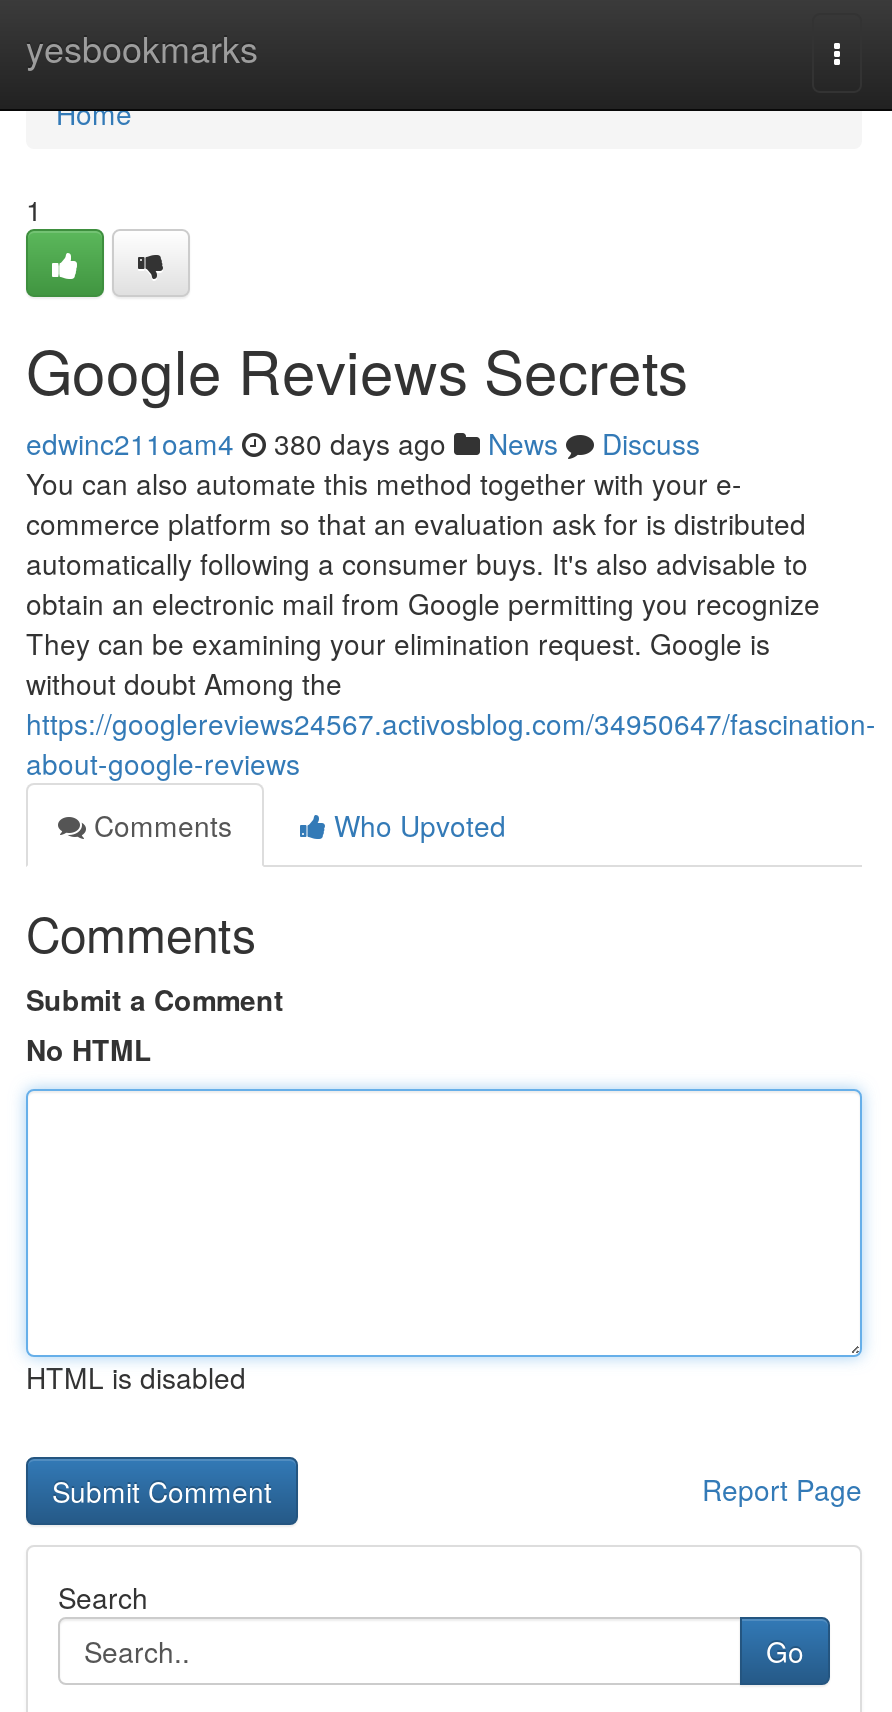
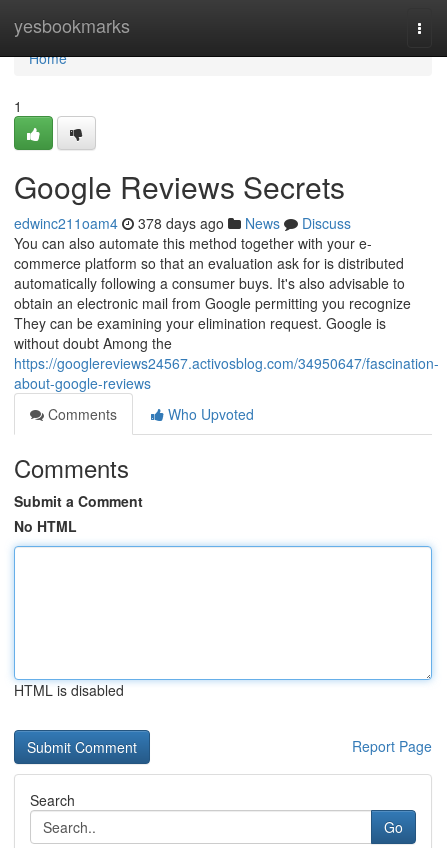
- edwinc211oam4 380 days ago News Discuss
+ edwinc211oam4 378 days ago News Discuss
